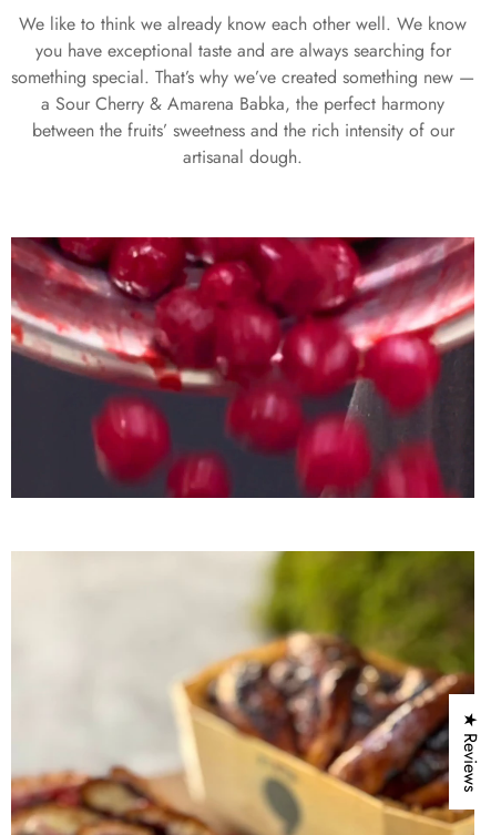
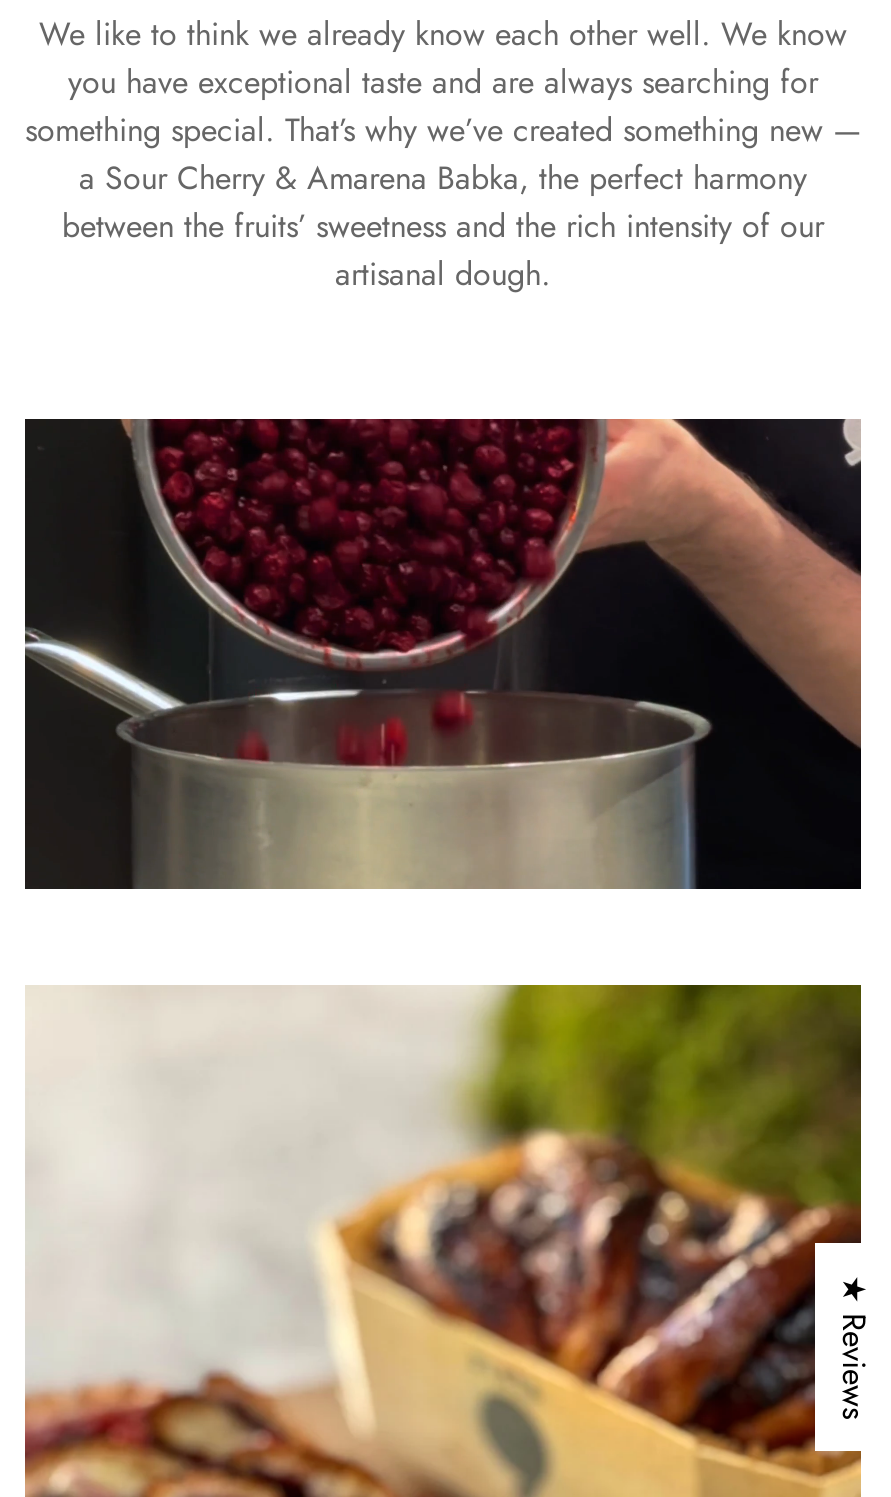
- [image]
+ [image]
